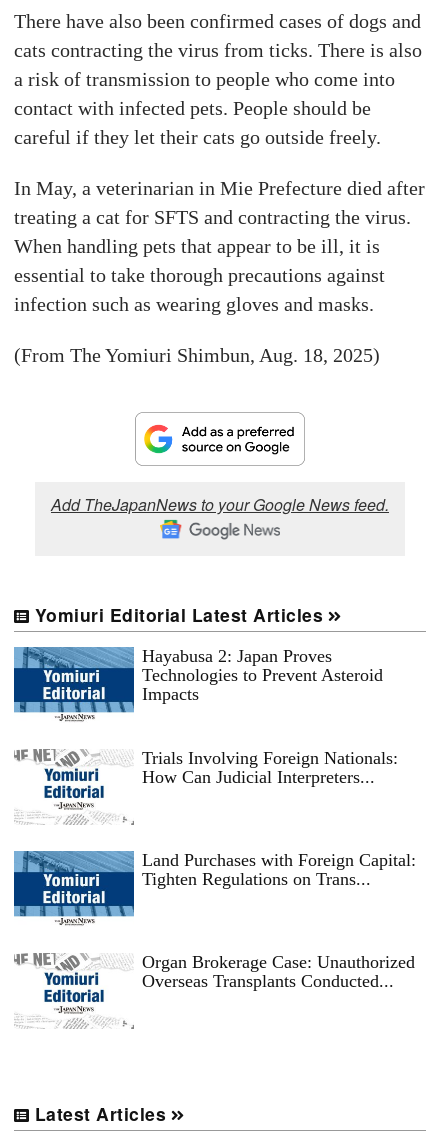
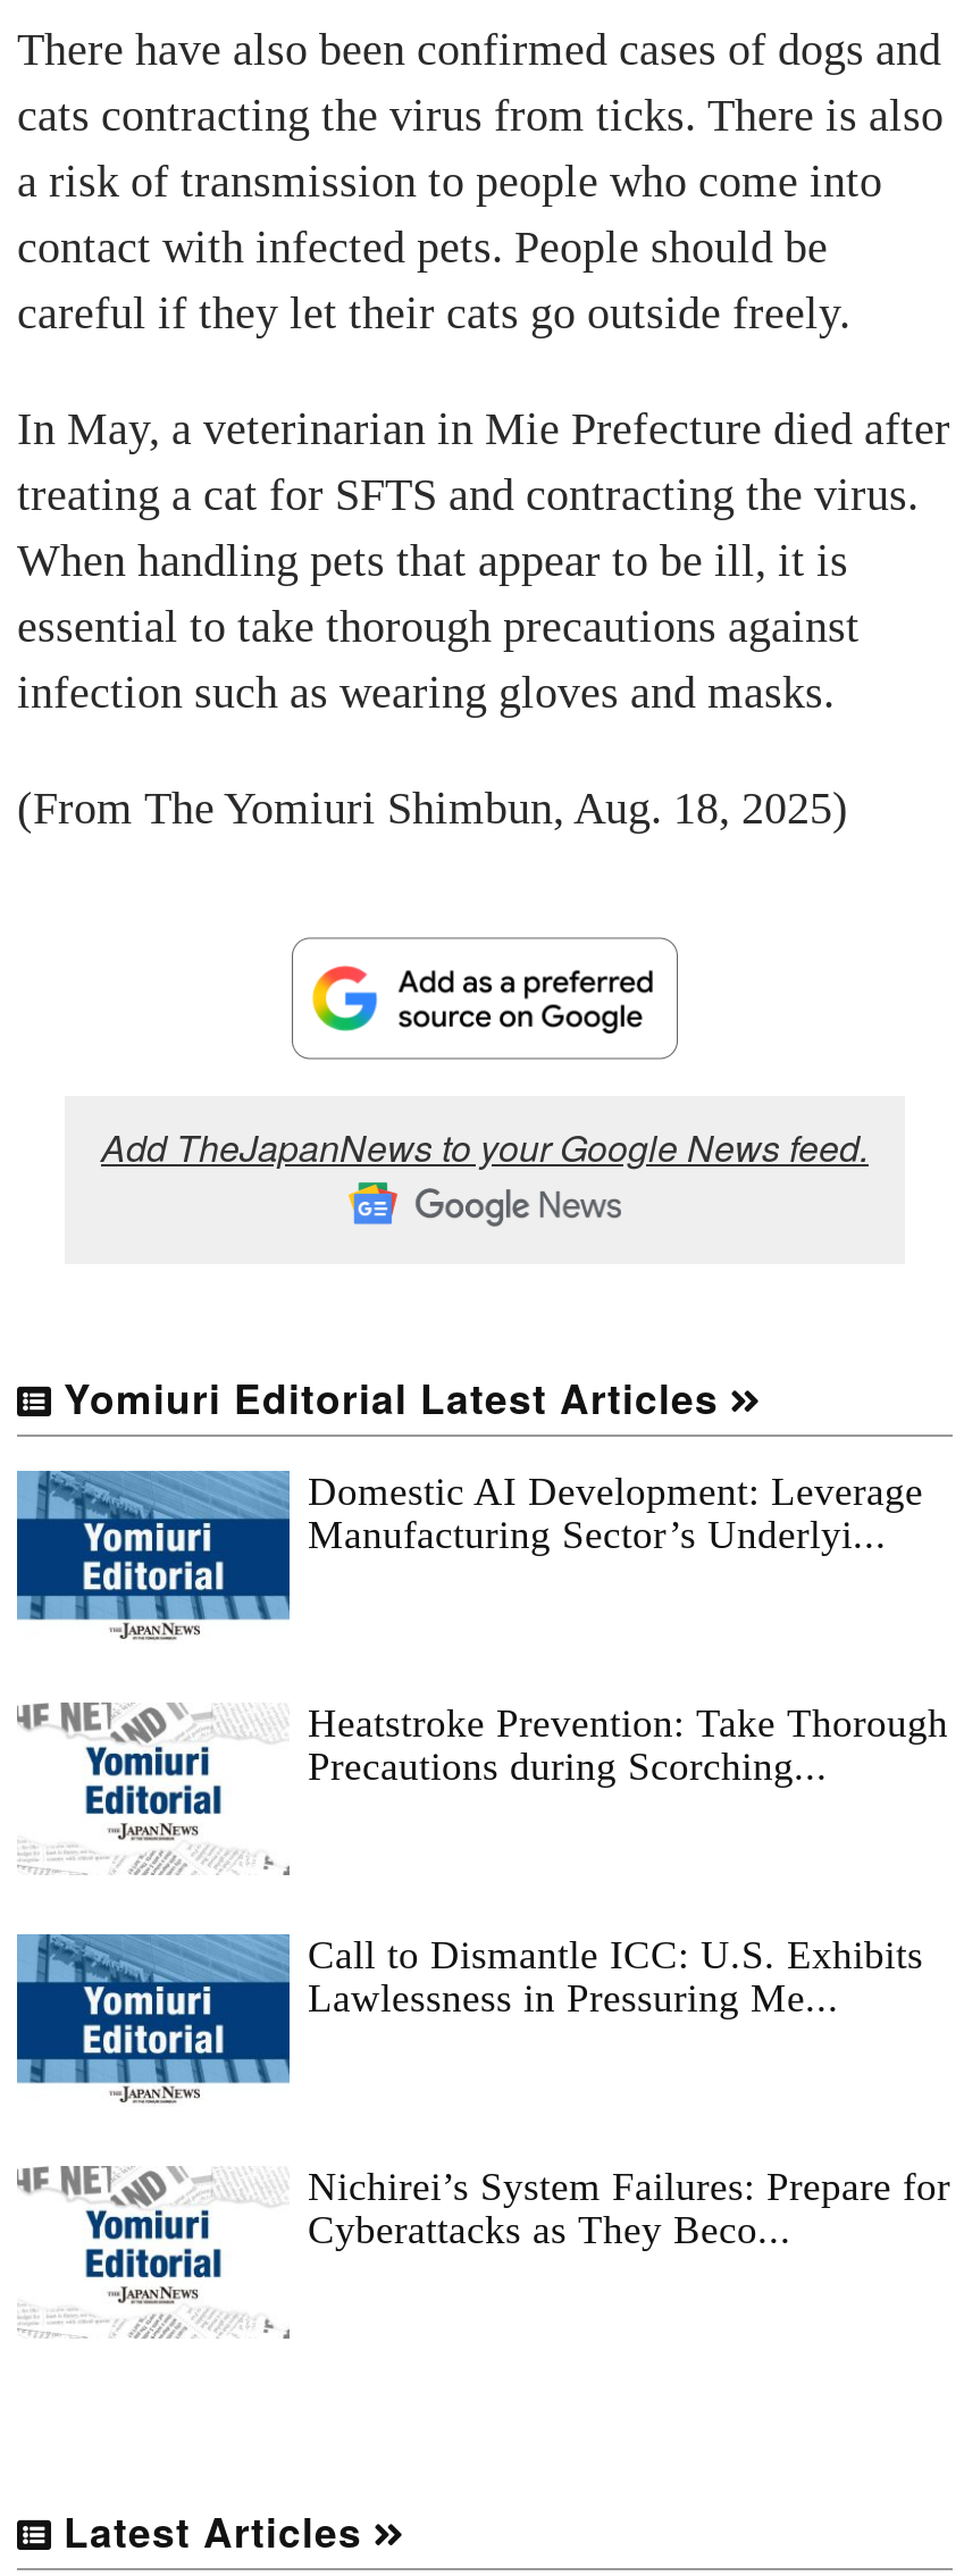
- Hayabusa 2: Japan Proves
- Technologies to Prevent Asteroid
- Impacts
+ Domestic AI Development: Leverage
+ Manufacturing Sector’s Underlyi...

- Trials Involving Foreign Nationals:
- How Can Judicial Interpreters...
+ Heatstroke Prevention: Take Thorough
+ Precautions during Scorching...

- Land Purchases with Foreign Capital:
- Tighten Regulations on Trans...
+ Call to Dismantle ICC: U.S. Exhibits
+ Lawlessness in Pressuring Me...

- Organ Brokerage Case: Unauthorized
- Overseas Transplants Conducted...
+ Nichirei’s System Failures: Prepare for
+ Cyberattacks as They Beco...
